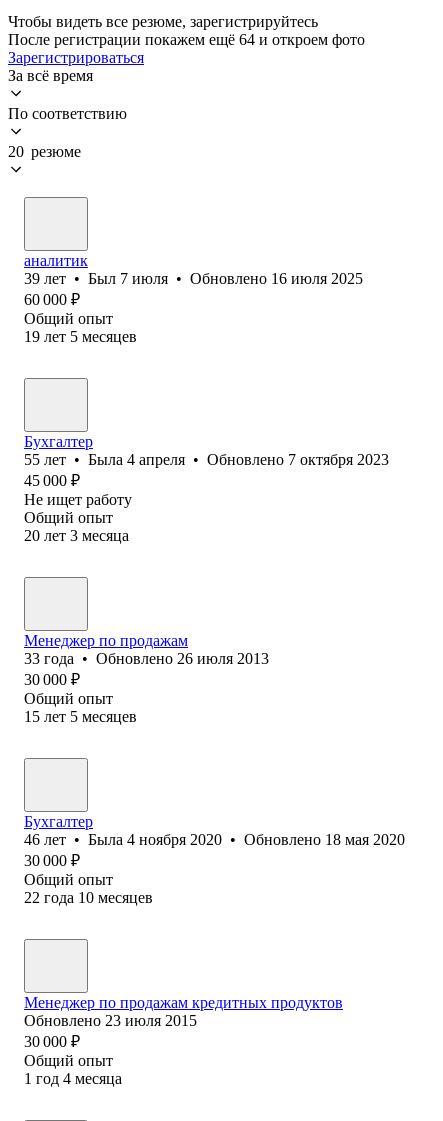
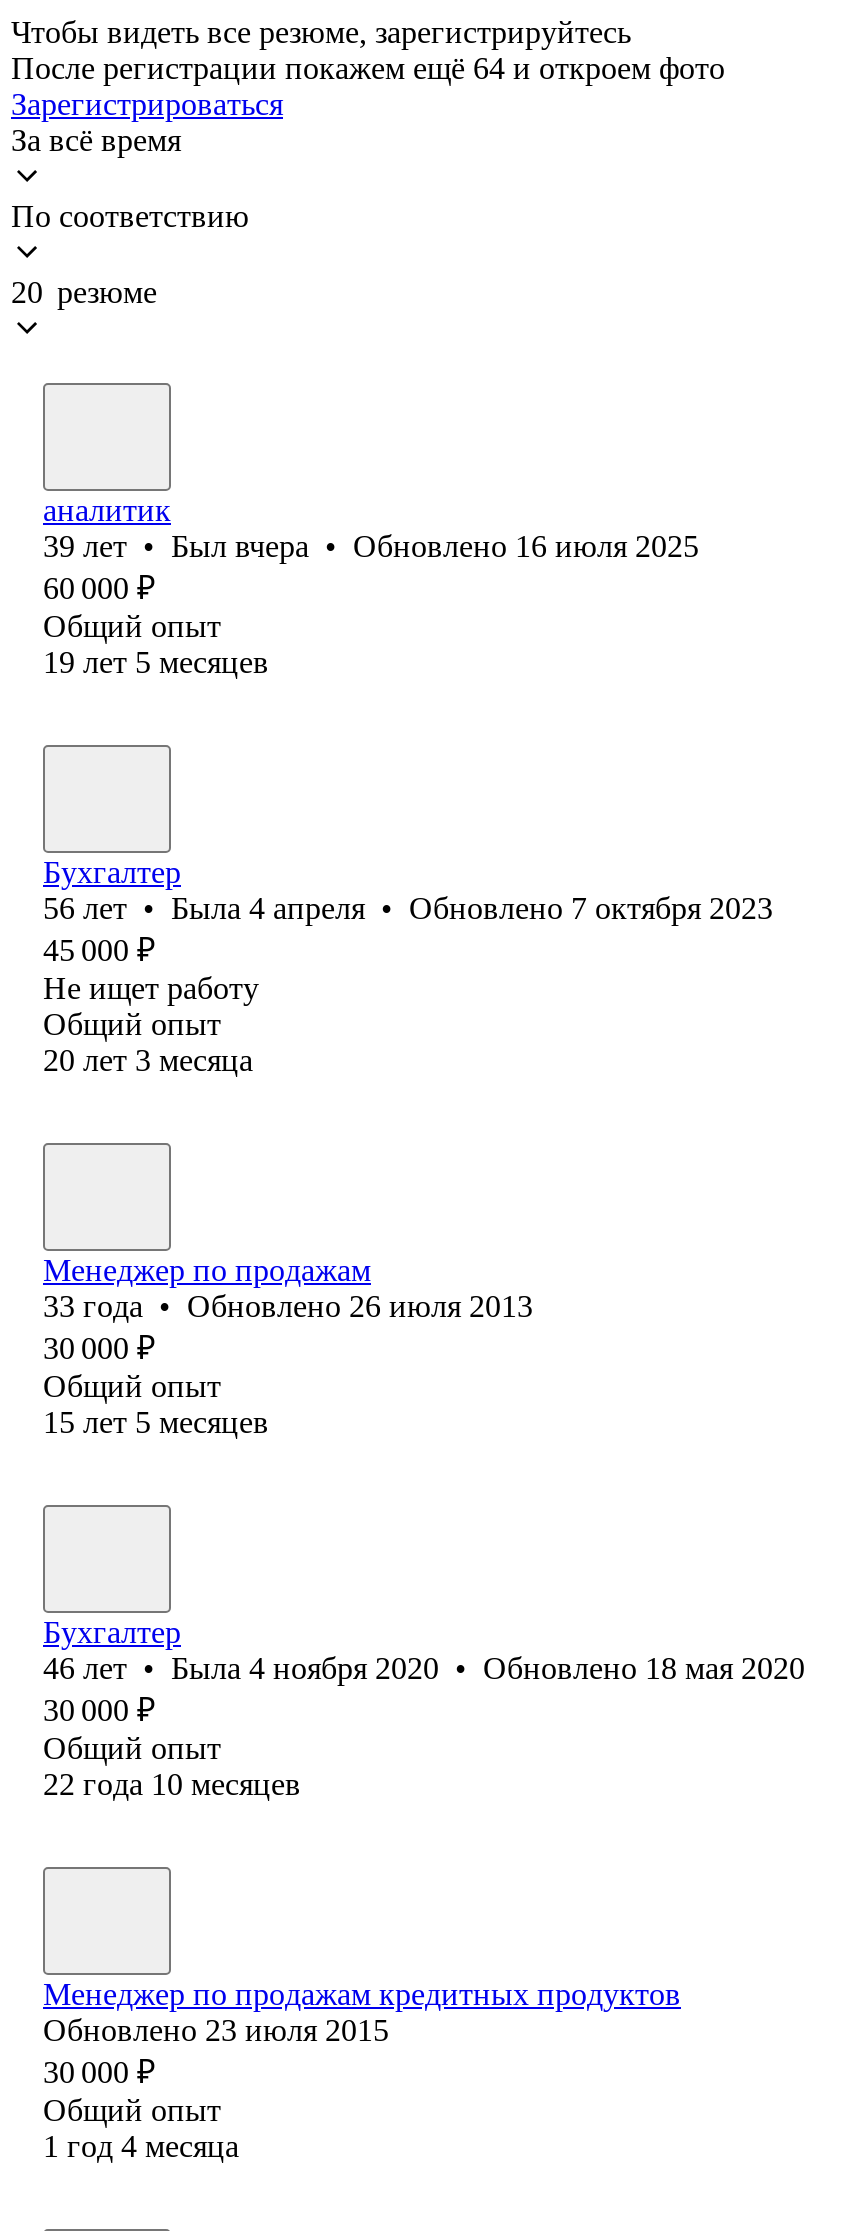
- 39 лет • Был 7 июля • Обновлено 16 июля 2025
+ 39 лет • Был вчера • Обновлено 16 июля 2025

- 55 лет • Была 4 апреля • Обновлено 7 октября 2023
+ 56 лет • Была 4 апреля • Обновлено 7 октября 2023
